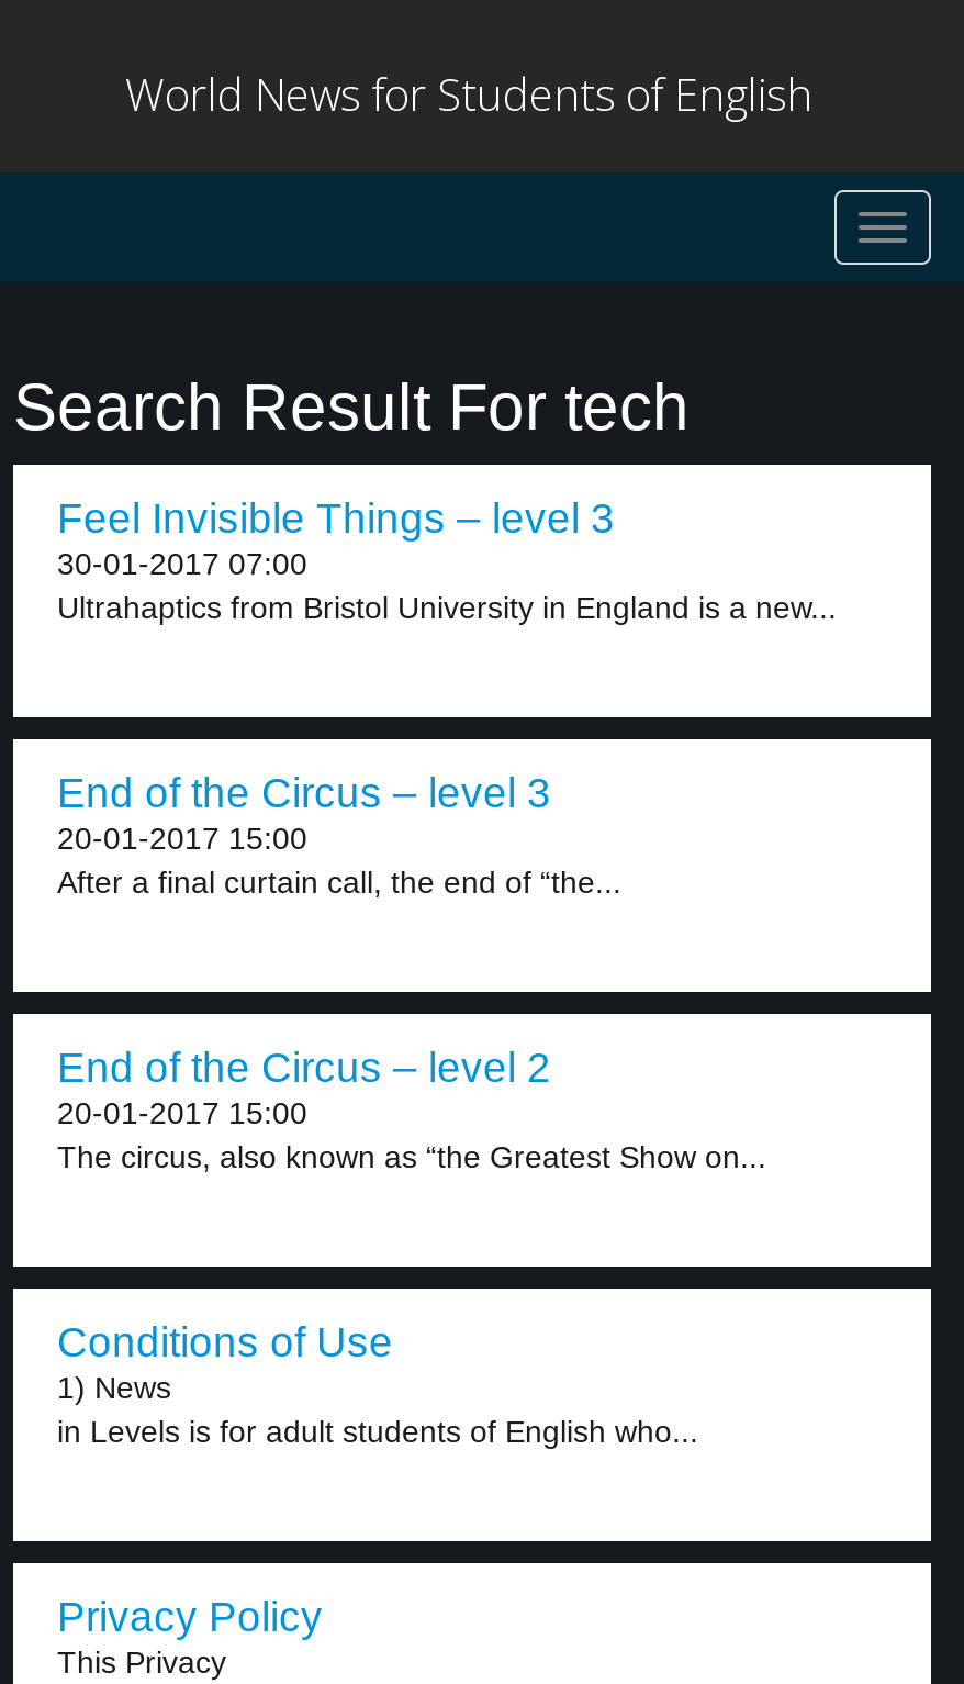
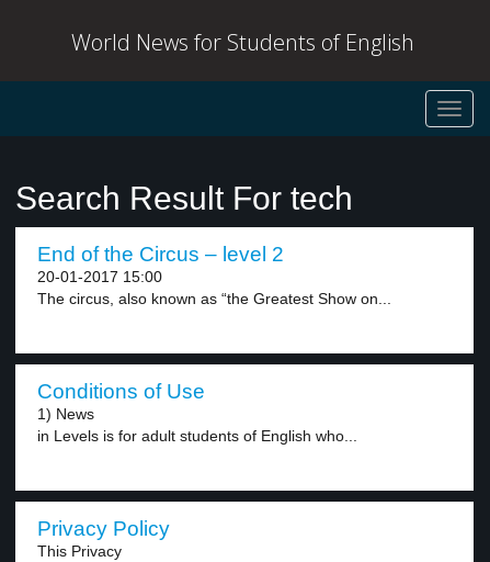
- Feel Invisible Things – level 3
- 30-01-2017 07:00
- Ultrahaptics from Bristol University in England is a new...

- End of the Circus – level 3
- 20-01-2017 15:00
- After a final curtain call, the end of “the...
